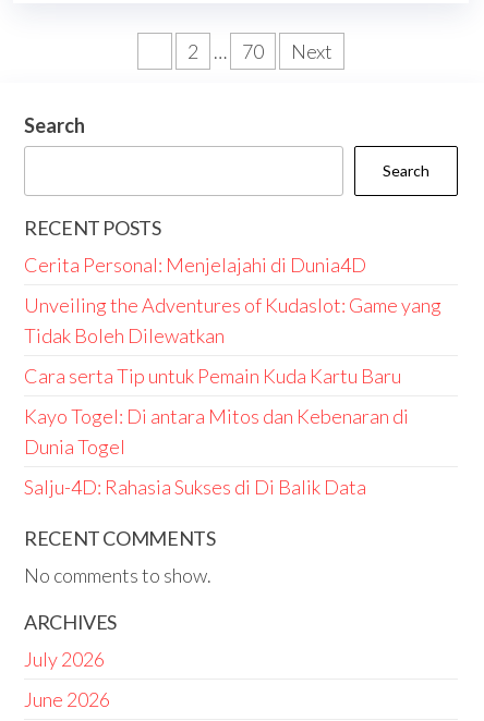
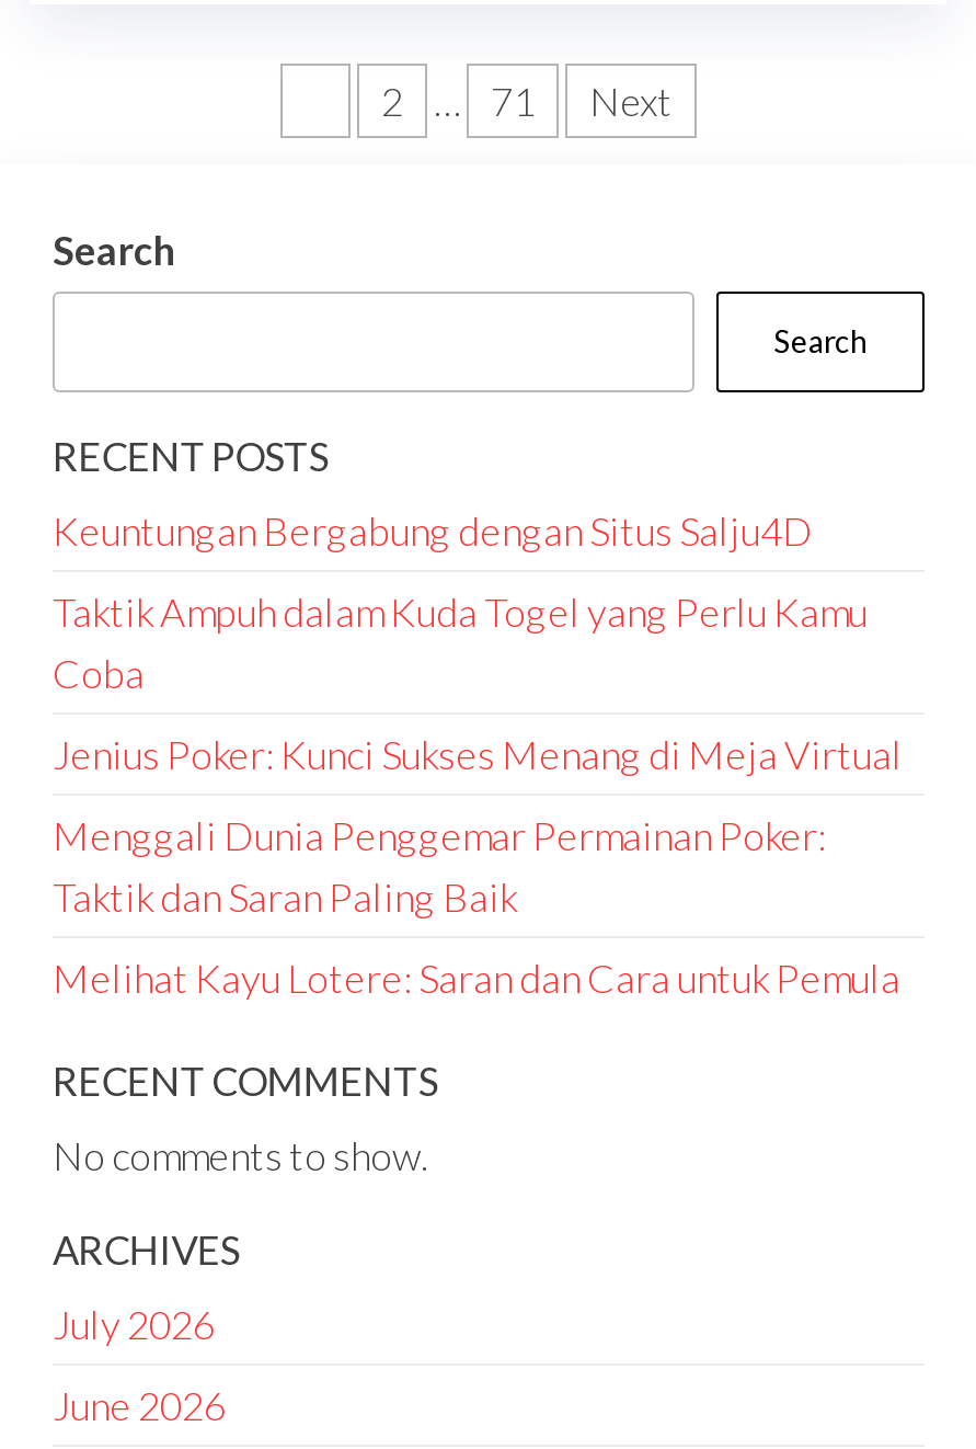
- 70
+ 71

- Cerita Personal: Menjelajahi di Dunia4D
+ Keuntungan Bergabung dengan Situs Salju4D

- Unveiling the Adventures of Kudaslot: Game yang
- Tidak Boleh Dilewatkan
+ Taktik Ampuh dalam Kuda Togel yang Perlu Kamu
+ Coba

- Cara serta Tip untuk Pemain Kuda Kartu Baru
+ Jenius Poker: Kunci Sukses Menang di Meja Virtual

- Kayo Togel: Di antara Mitos dan Kebenaran di
- Dunia Togel
+ Menggali Dunia Penggemar Permainan Poker:
+ Taktik dan Saran Paling Baik

- Salju-4D: Rahasia Sukses di Di Balik Data
+ Melihat Kayu Lotere: Saran dan Cara untuk Pemula
